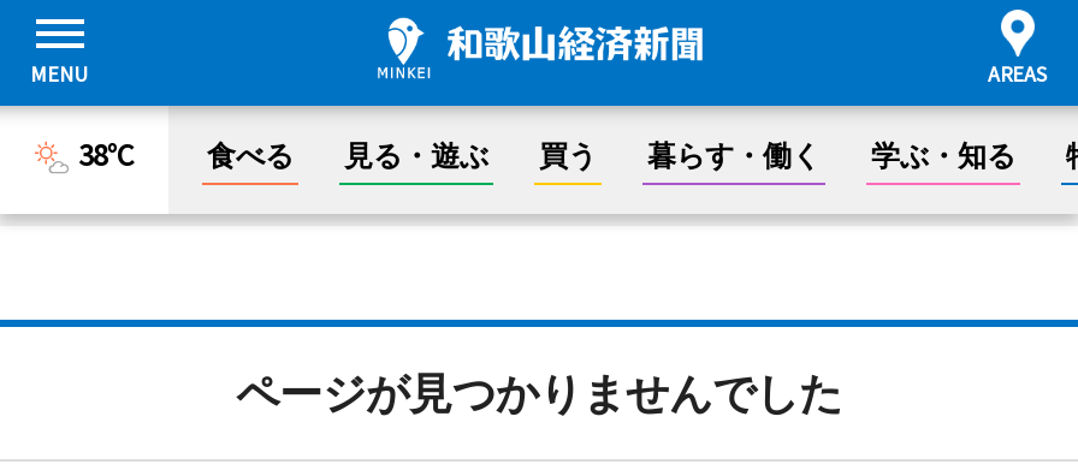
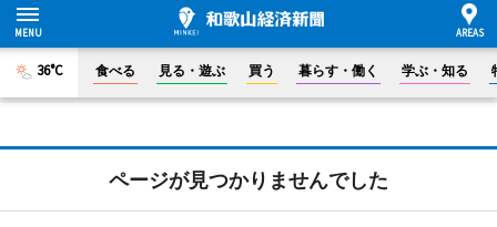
- 38°C
+ 36°C
